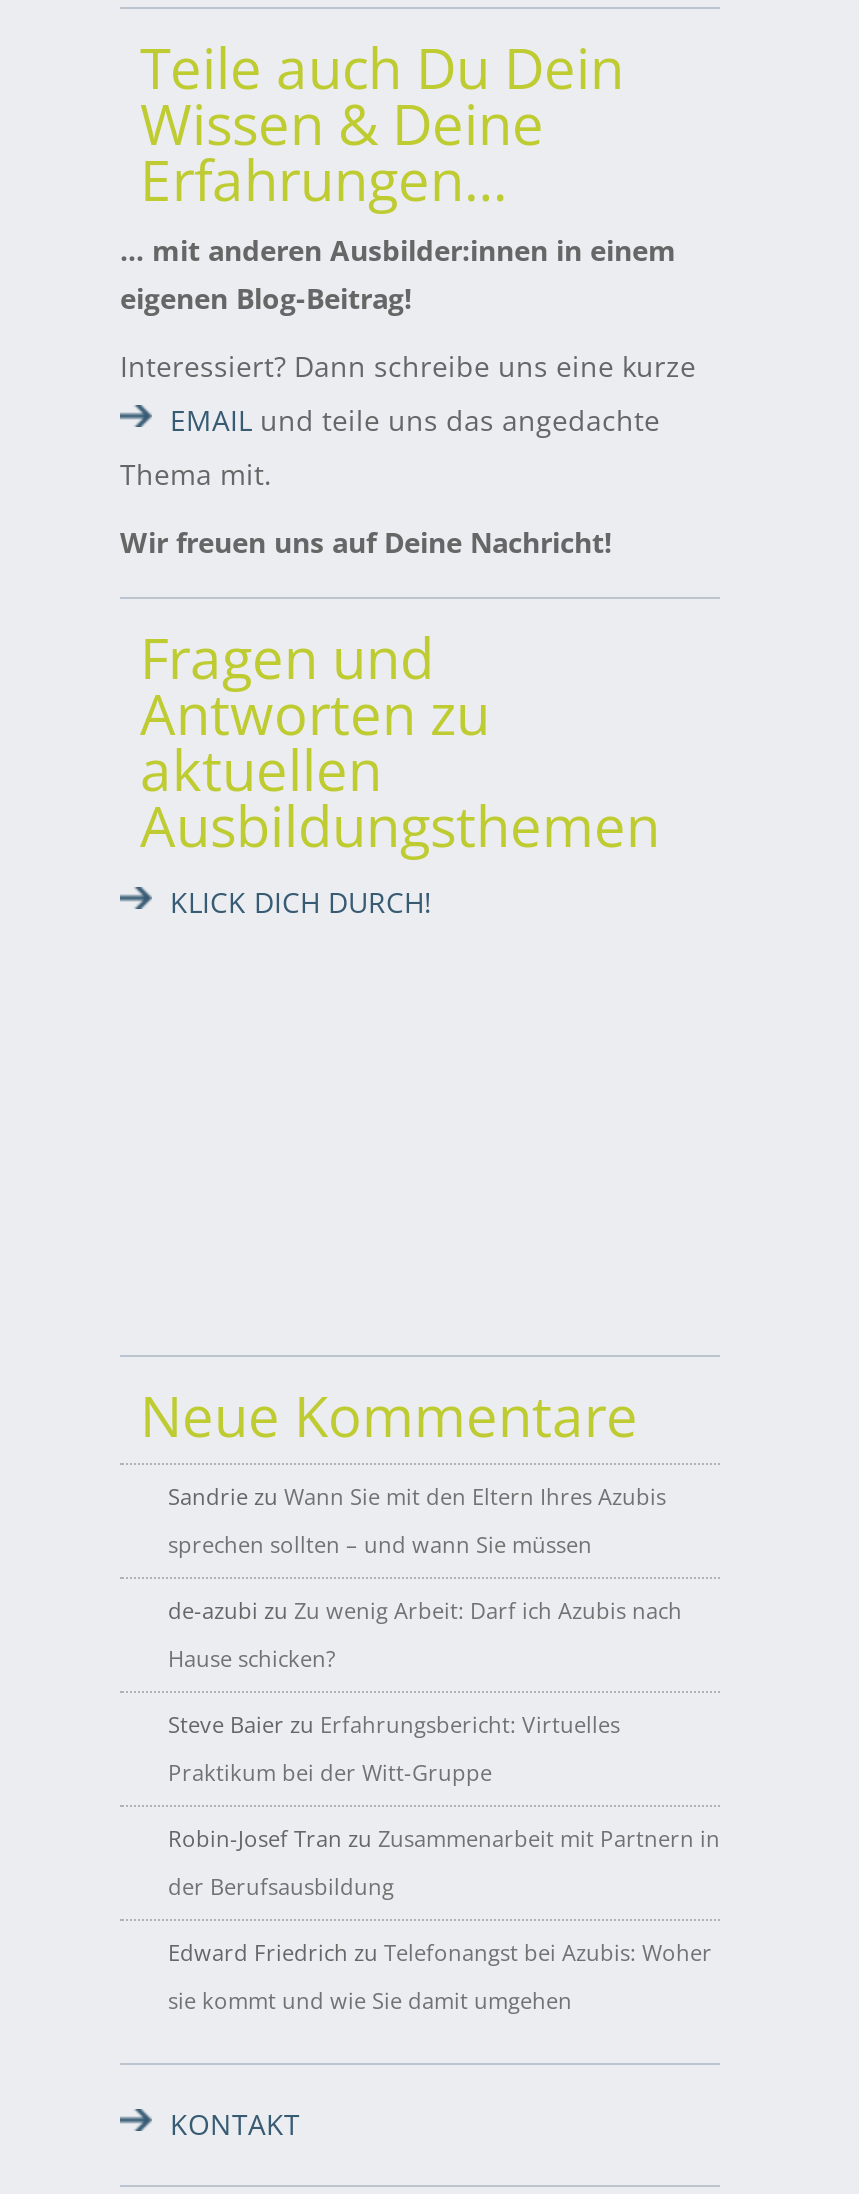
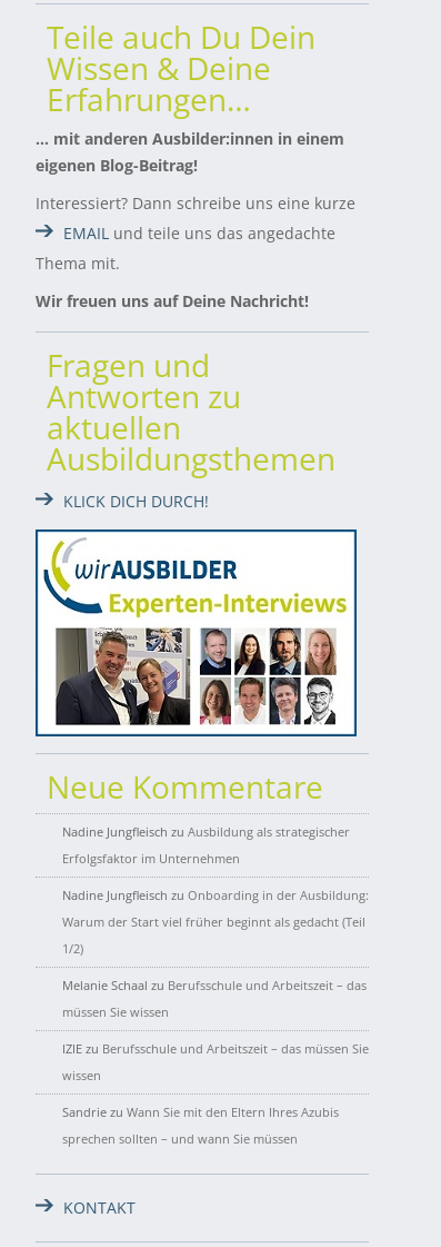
+ [image]

+ Nadine Jungfleisch zu Ausbildung als strategischer
+ Erfolgsfaktor im Unternehmen
+ Nadine Jungfleisch zu Onboarding in der Ausbildung:
+ Warum der Start viel früher beginnt als gedacht (Teil
+ 1/2)
+ Melanie Schaal zu Berufsschule und Arbeitszeit – das
+ müssen Sie wissen
+ IZIE zu Berufsschule und Arbeitszeit – das müssen Sie
+ wissen

moved down: Sandrie zu Wann Sie mit den Eltern Ihres Azubis | sprechen sollten – und wann Sie müssen

- de-azubi zu Zu wenig Arbeit: Darf ich Azubis nach
- Hause schicken?
- Steve Baier zu Erfahrungsbericht: Virtuelles
- Praktikum bei der Witt-Gruppe
- Robin-Josef Tran zu Zusammenarbeit mit Partnern in
- der Berufsausbildung
- Edward Friedrich zu Telefonangst bei Azubis: Woher
- sie kommt und wie Sie damit umgehen
